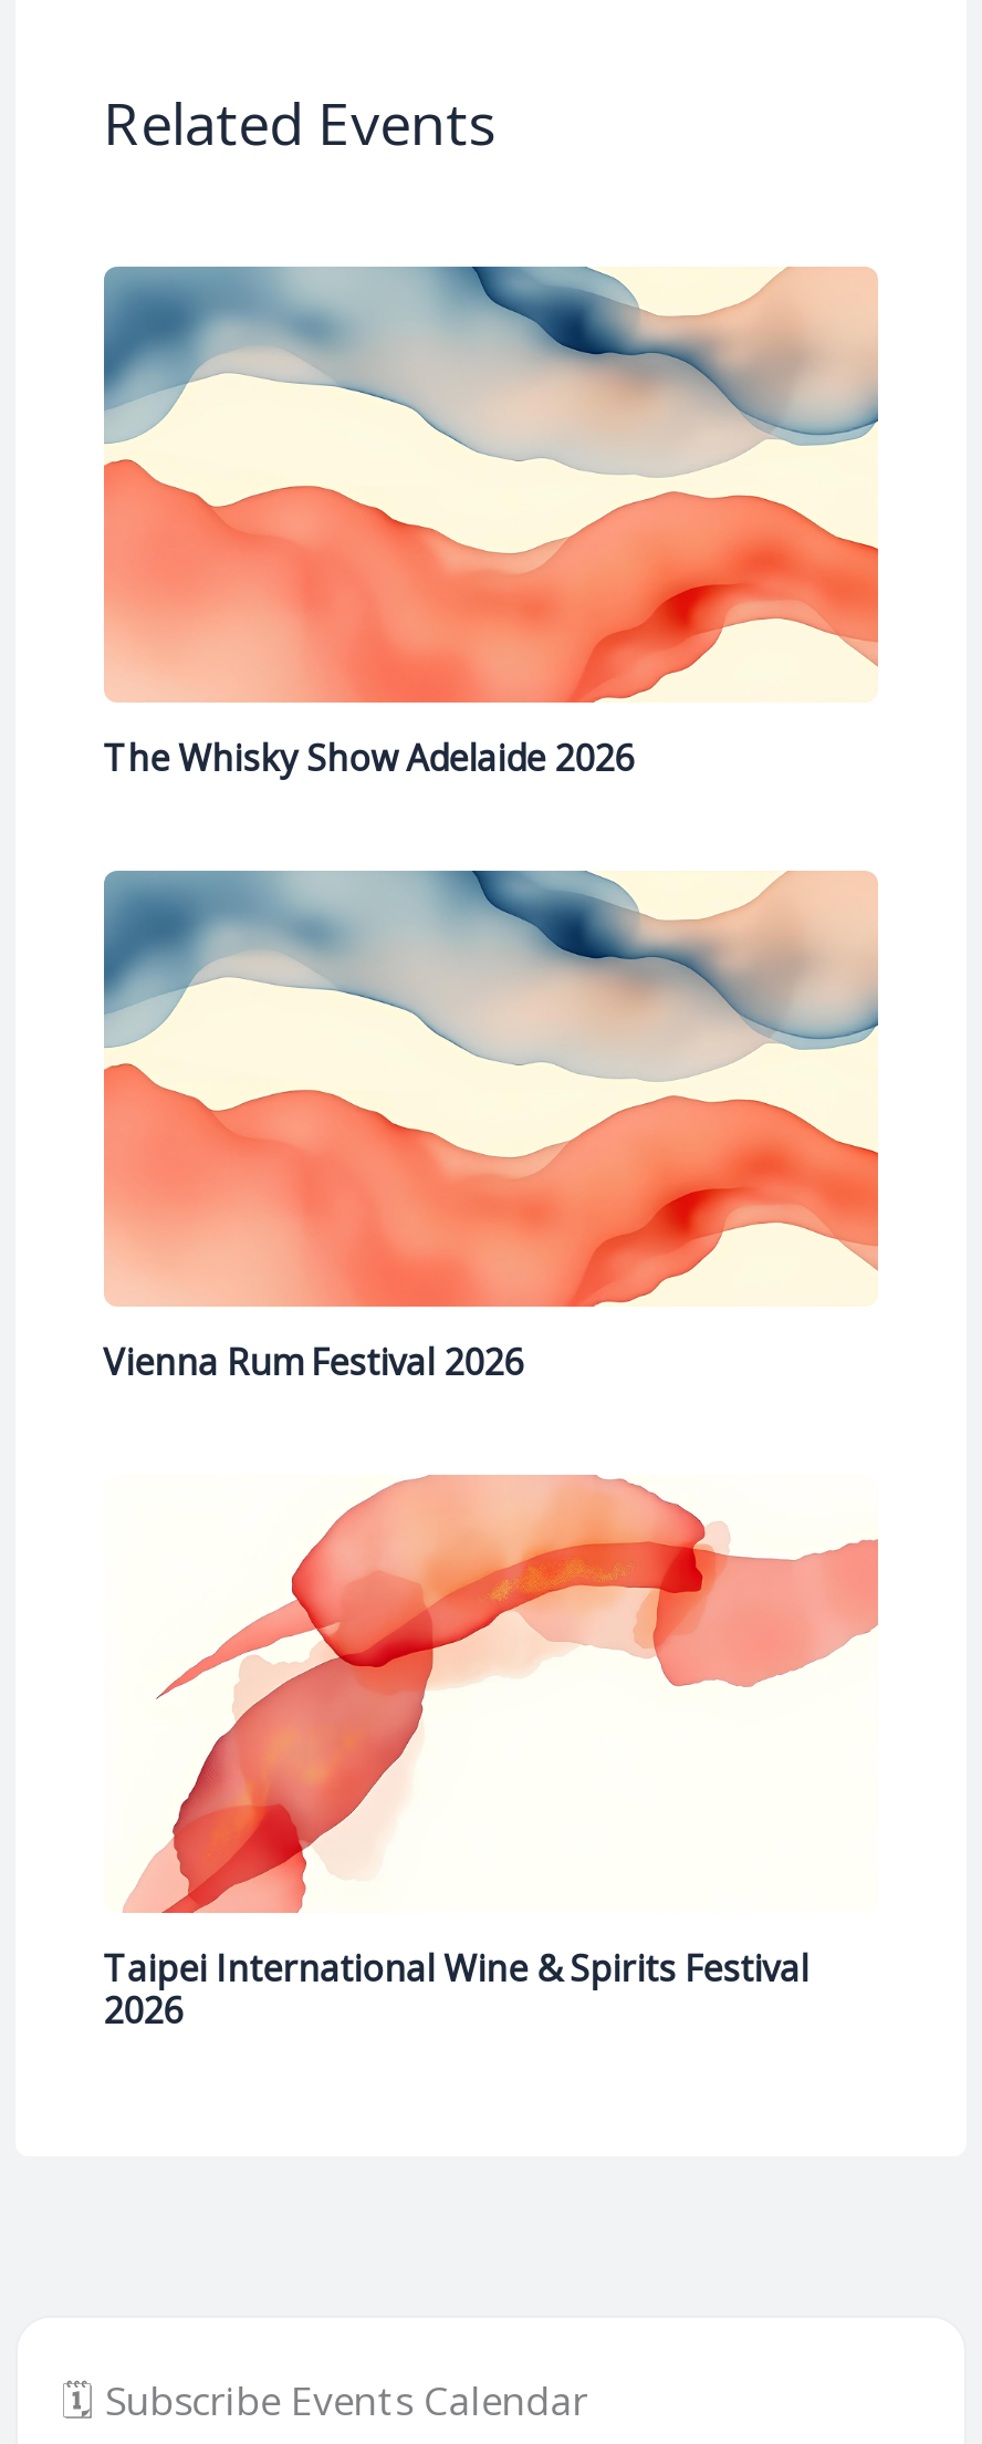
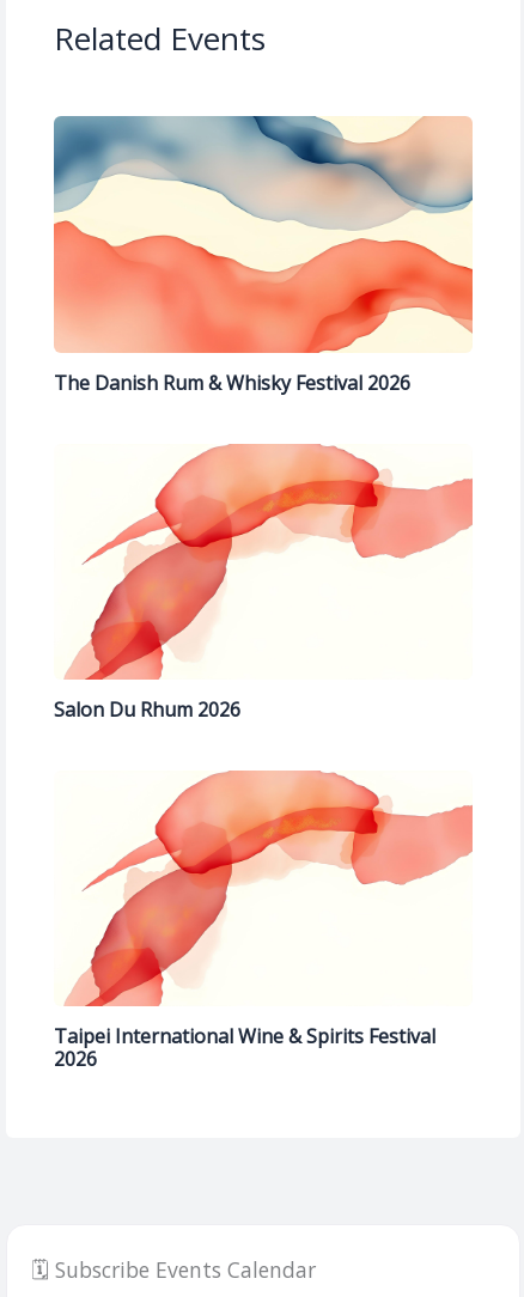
- The Whisky Show Adelaide 2026
+ The Danish Rum & Whisky Festival 2026

- [image]
- Vienna Rum Festival 2026
+ [image]
+ Salon Du Rhum 2026
